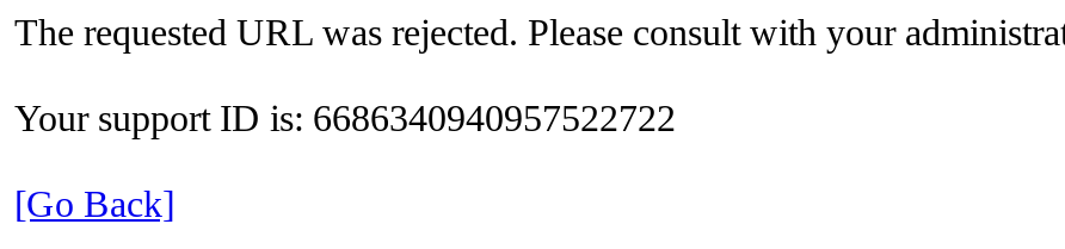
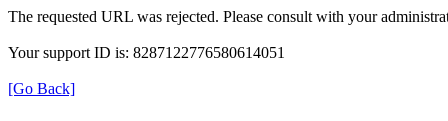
- Your support ID is: 6686340940957522722
+ Your support ID is: 8287122776580614051
